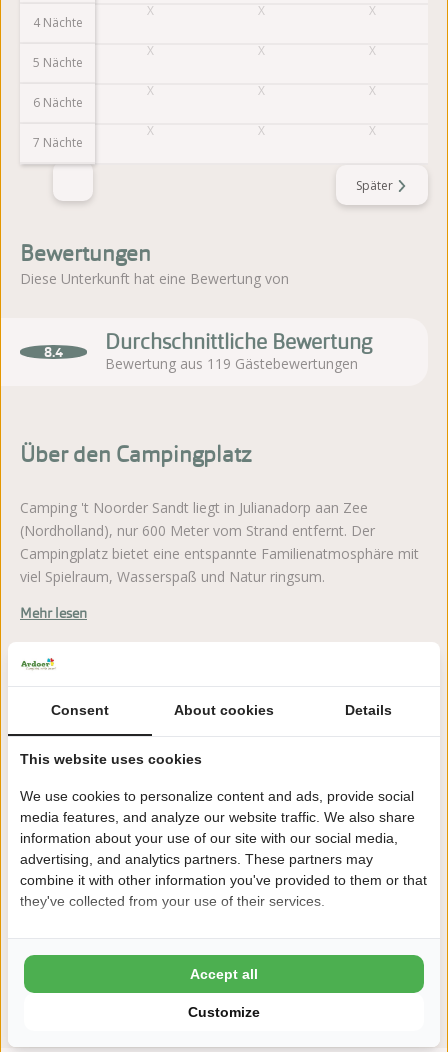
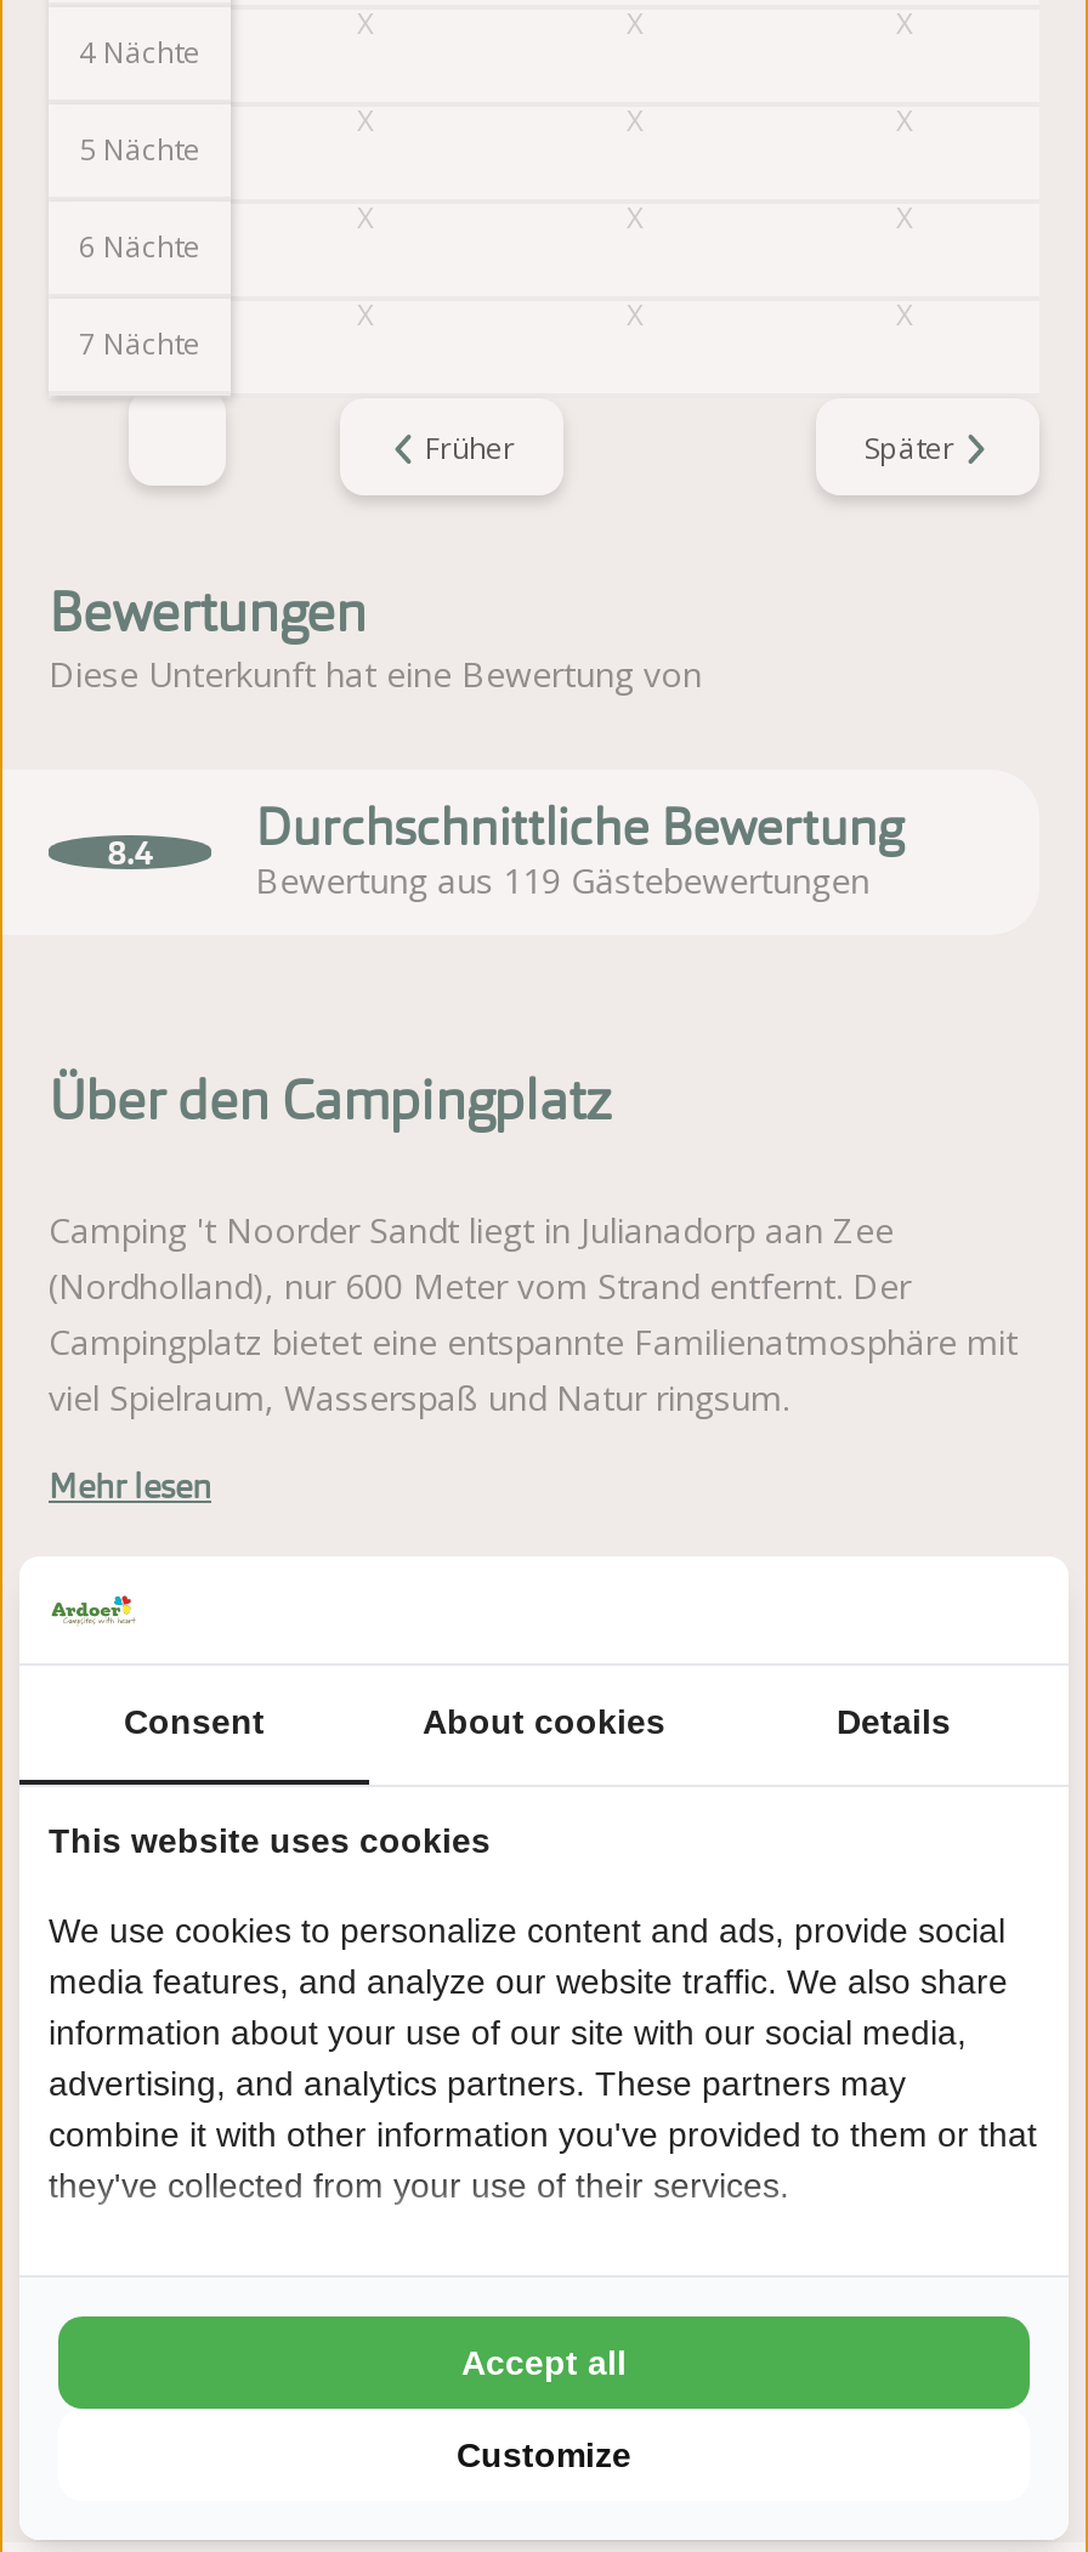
+ Früher
